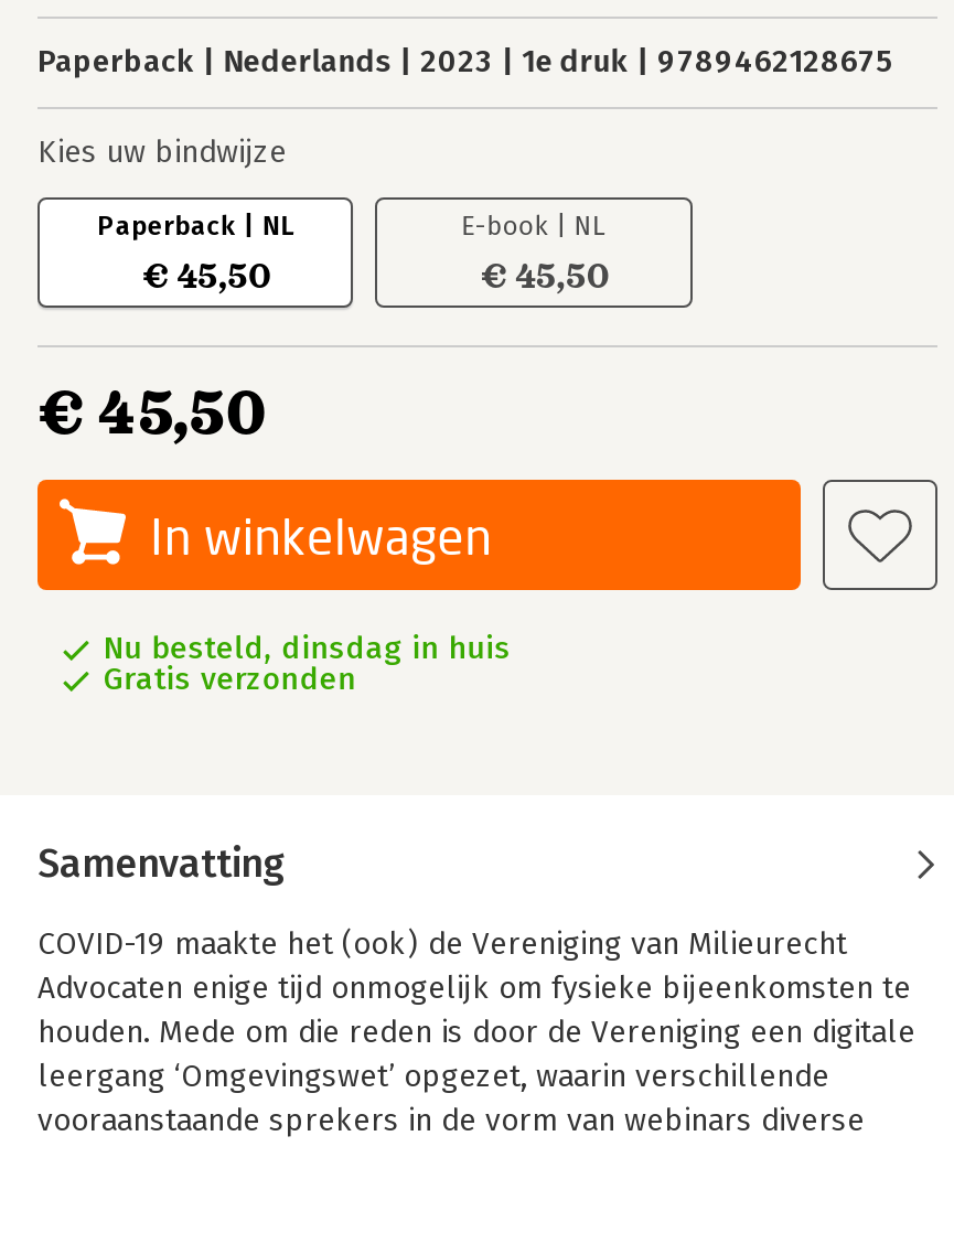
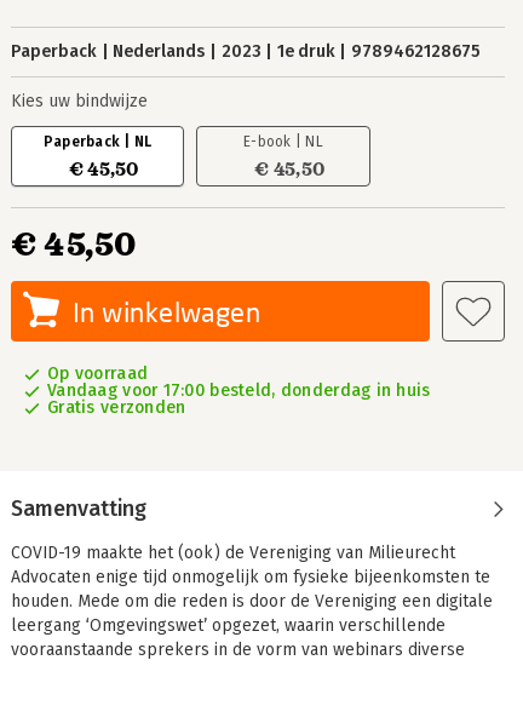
- Nu besteld, dinsdag in huis
+ Op voorraad
+ Vandaag voor 17:00 besteld, donderdag in huis
